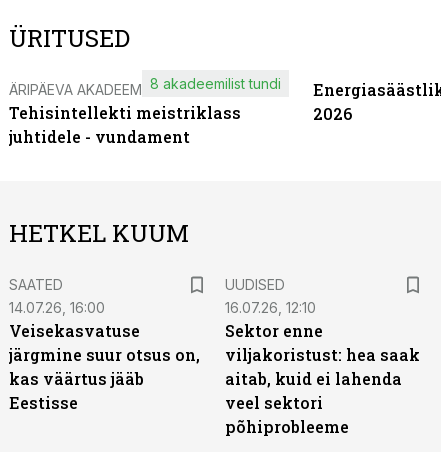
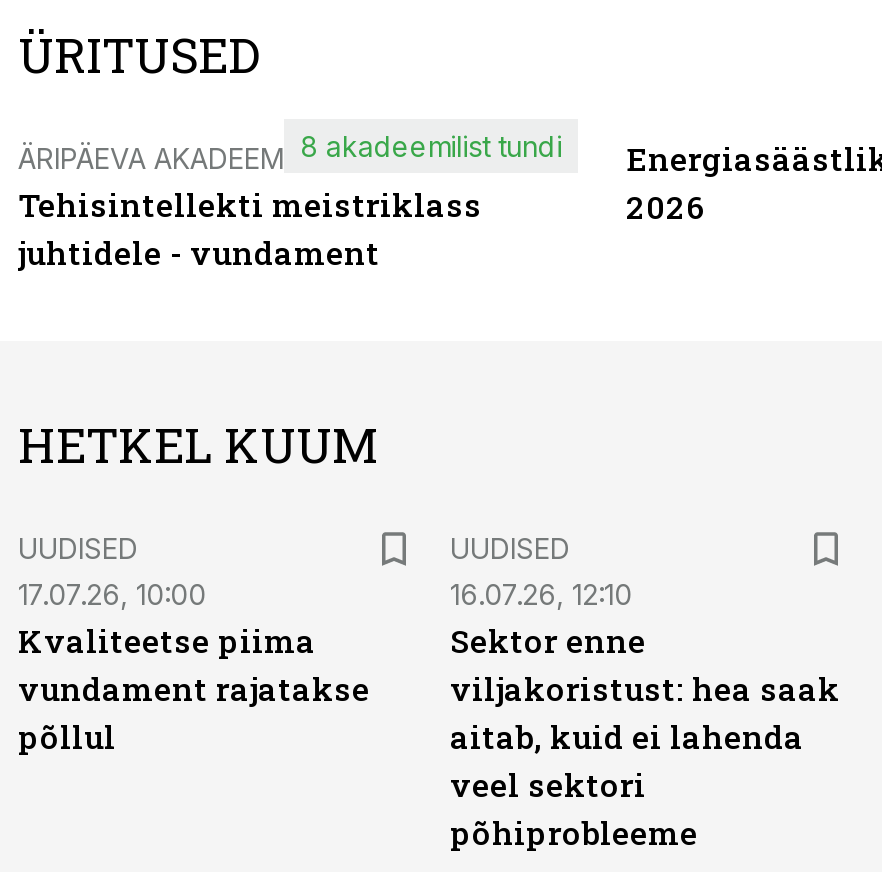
- SAATED
- 14.07.26, 16:00
- Veisekasvatuse
- järgmine suur otsus on,
- kas väärtus jääb
- Eestisse
+ UUDISED
+ 17.07.26, 10:00
+ Kvaliteetse piima
+ vundament rajatakse
+ põllul
